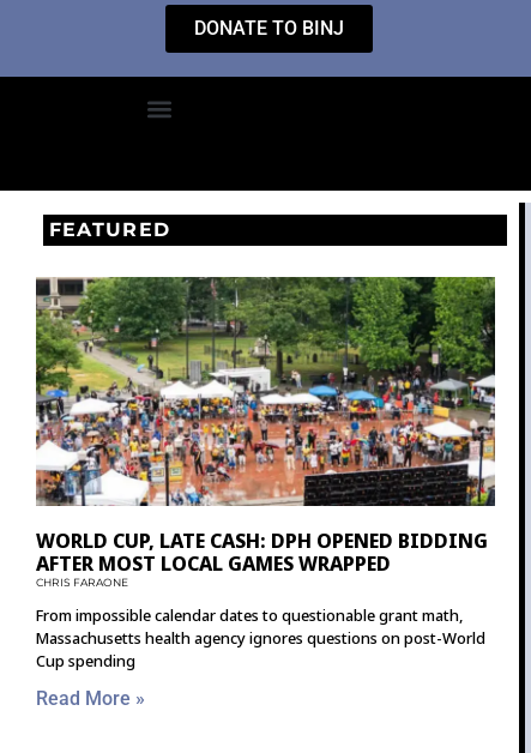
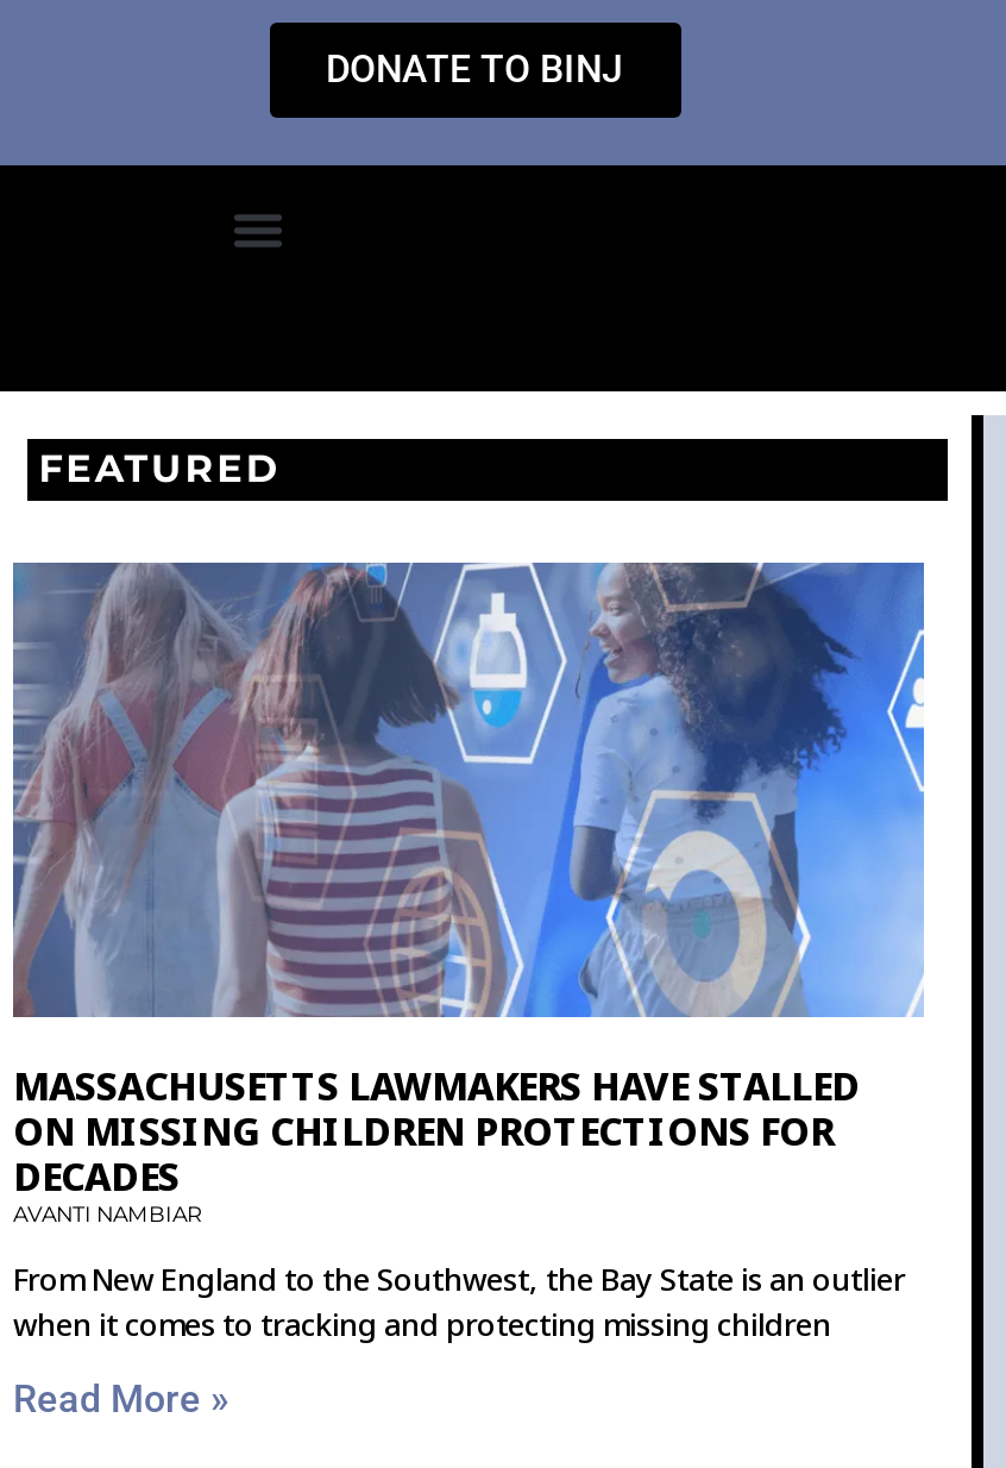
- [image]
- WORLD CUP, LATE CASH: DPH OPENED BIDDING
- AFTER MOST LOCAL GAMES WRAPPED
- CHRIS FARAONE
+ [image]
+ MASSACHUSETTS LAWMAKERS HAVE STALLED
+ ON MISSING CHILDREN PROTECTIONS FOR
+ DECADES
+ AVANTI NAMBIAR

- From impossible calendar dates to questionable grant math,
- Massachusetts health agency ignores questions on post-World
- Cup spending
+ From New England to the Southwest, the Bay State is an outlier
+ when it comes to tracking and protecting missing children
